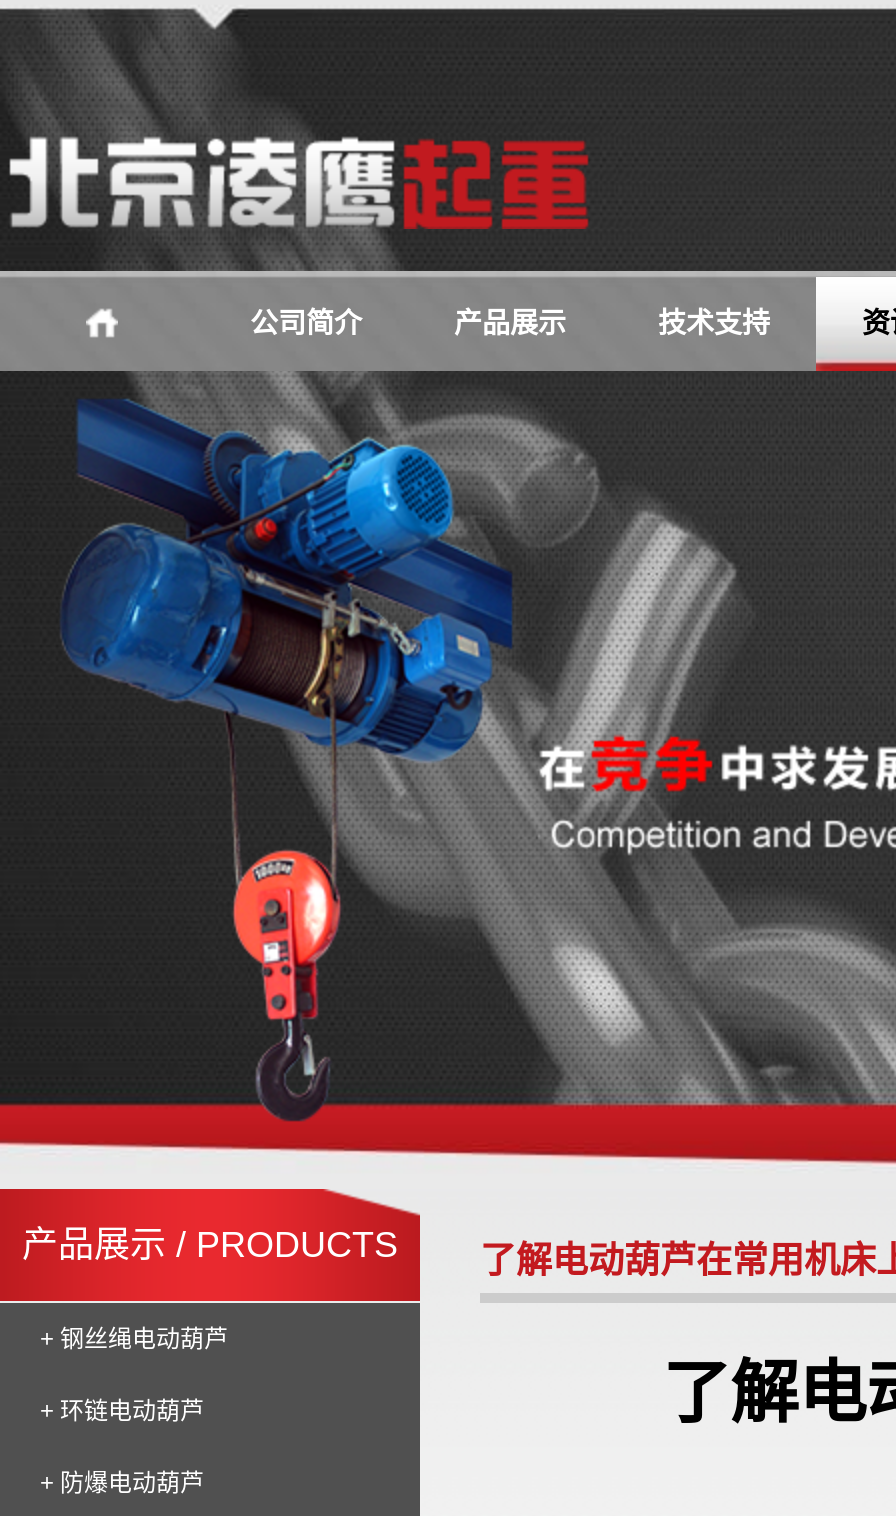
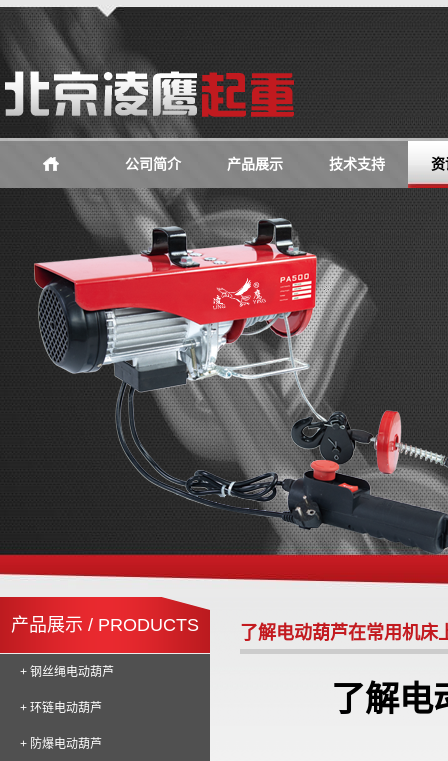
- [image]
+ [image]
